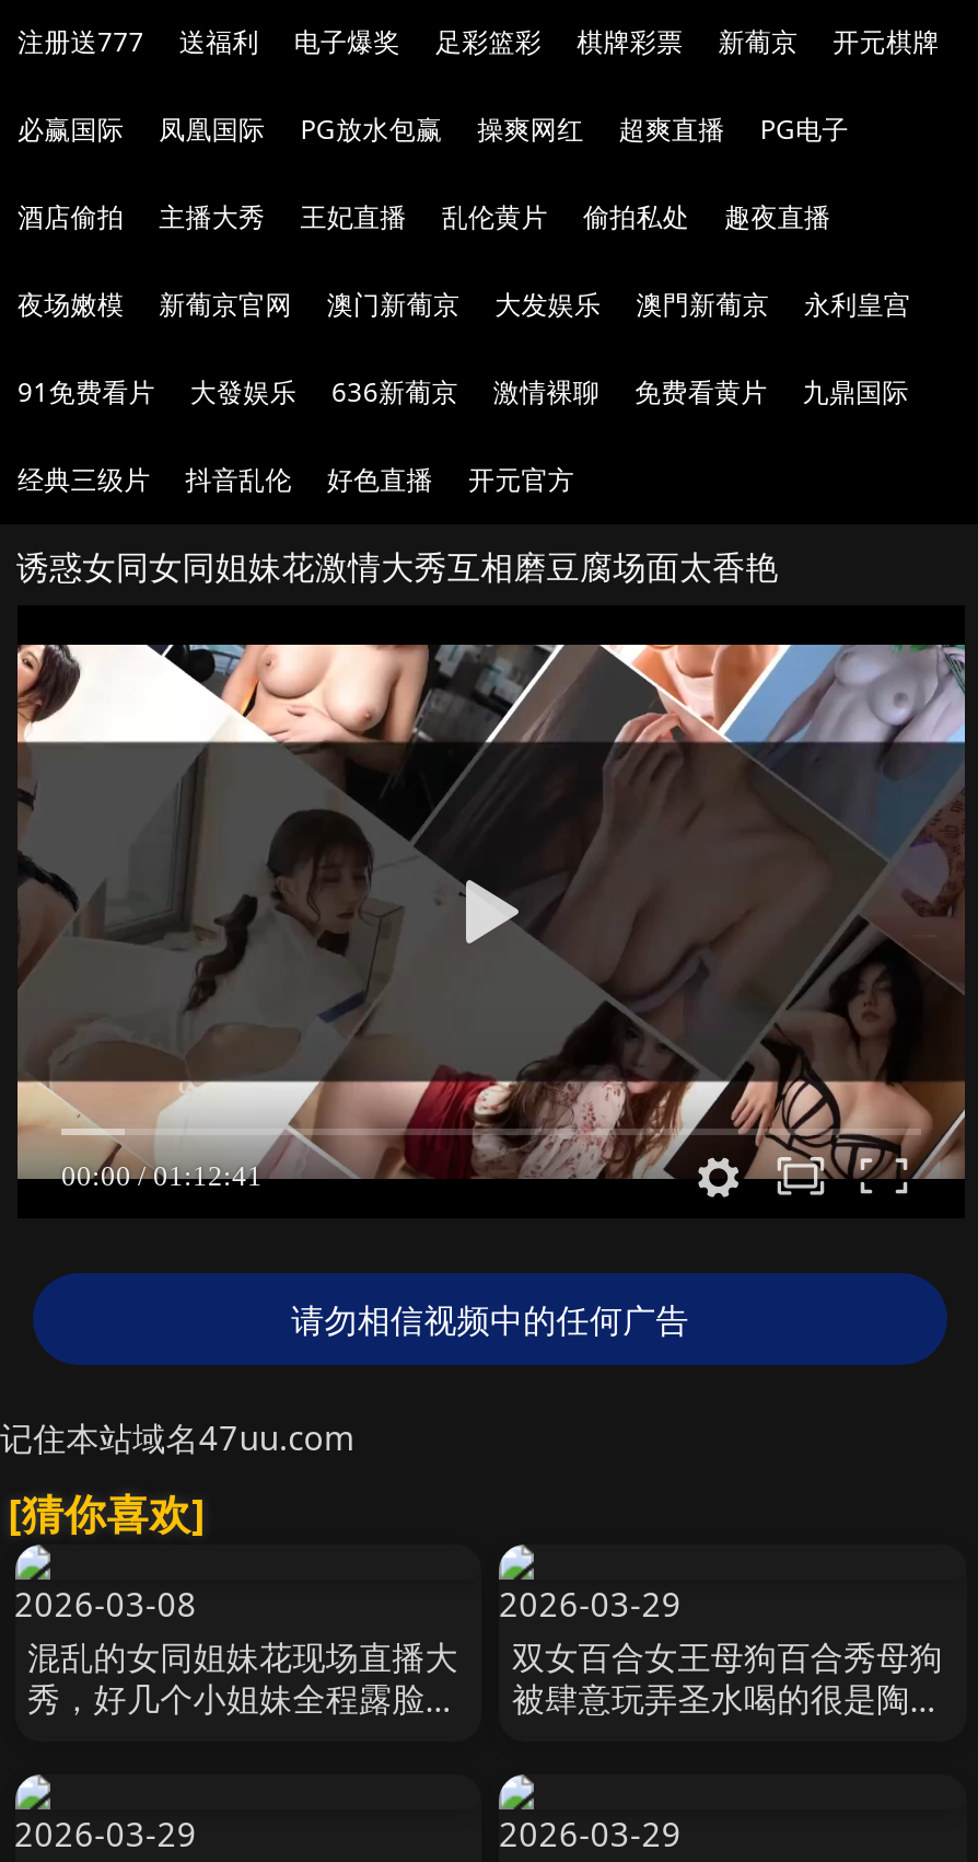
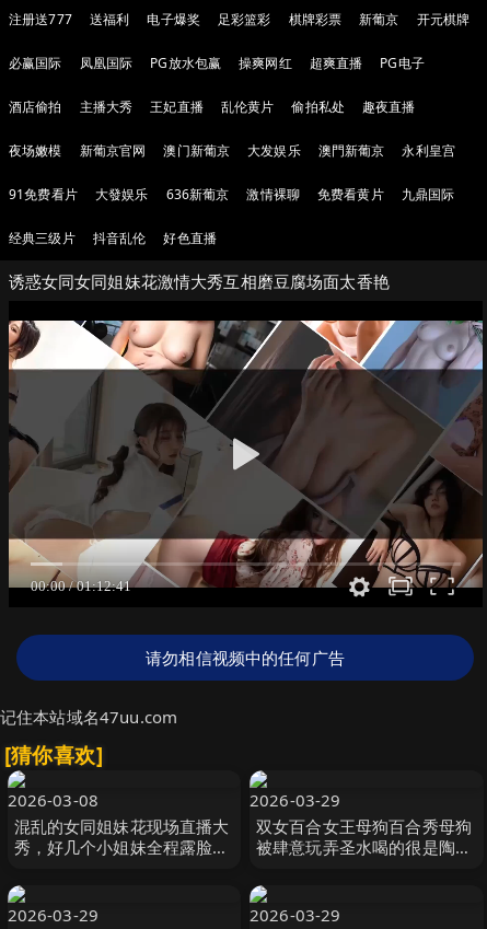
- 开元官方
